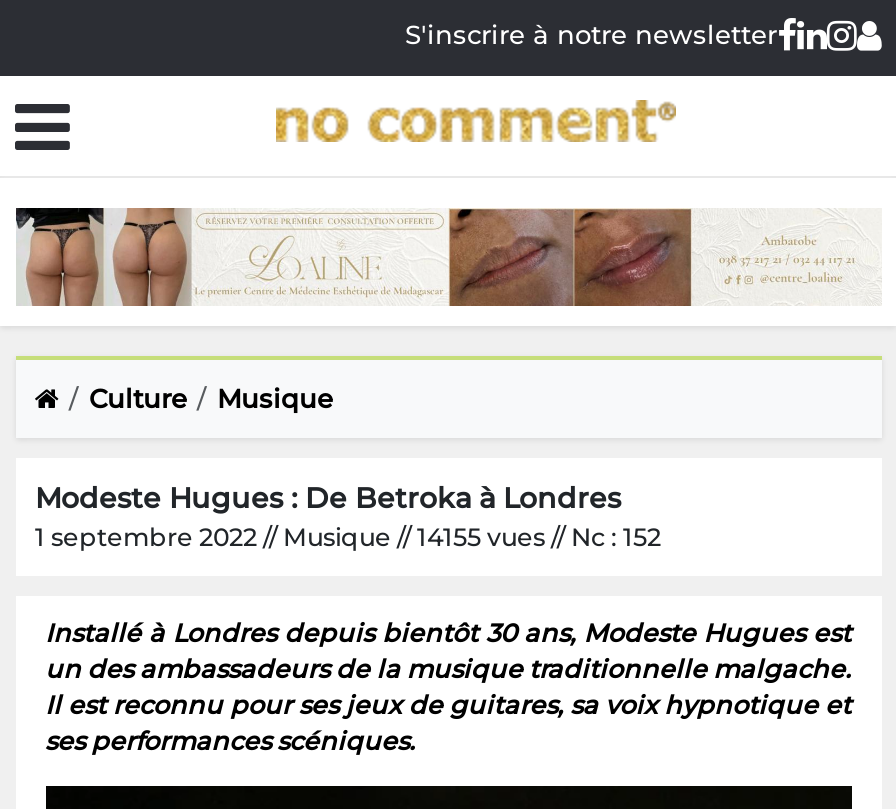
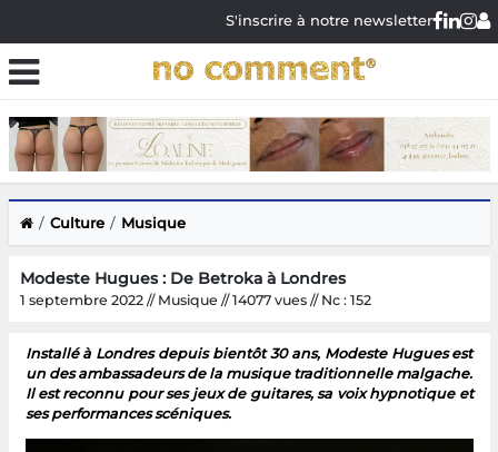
- 1 septembre 2022 // Musique // 14155 vues // Nc : 152
+ 1 septembre 2022 // Musique // 14077 vues // Nc : 152
